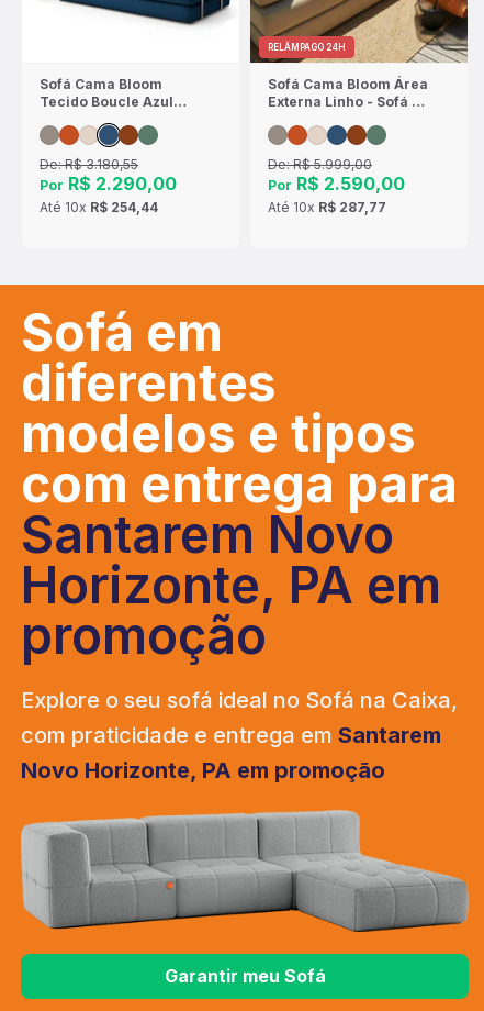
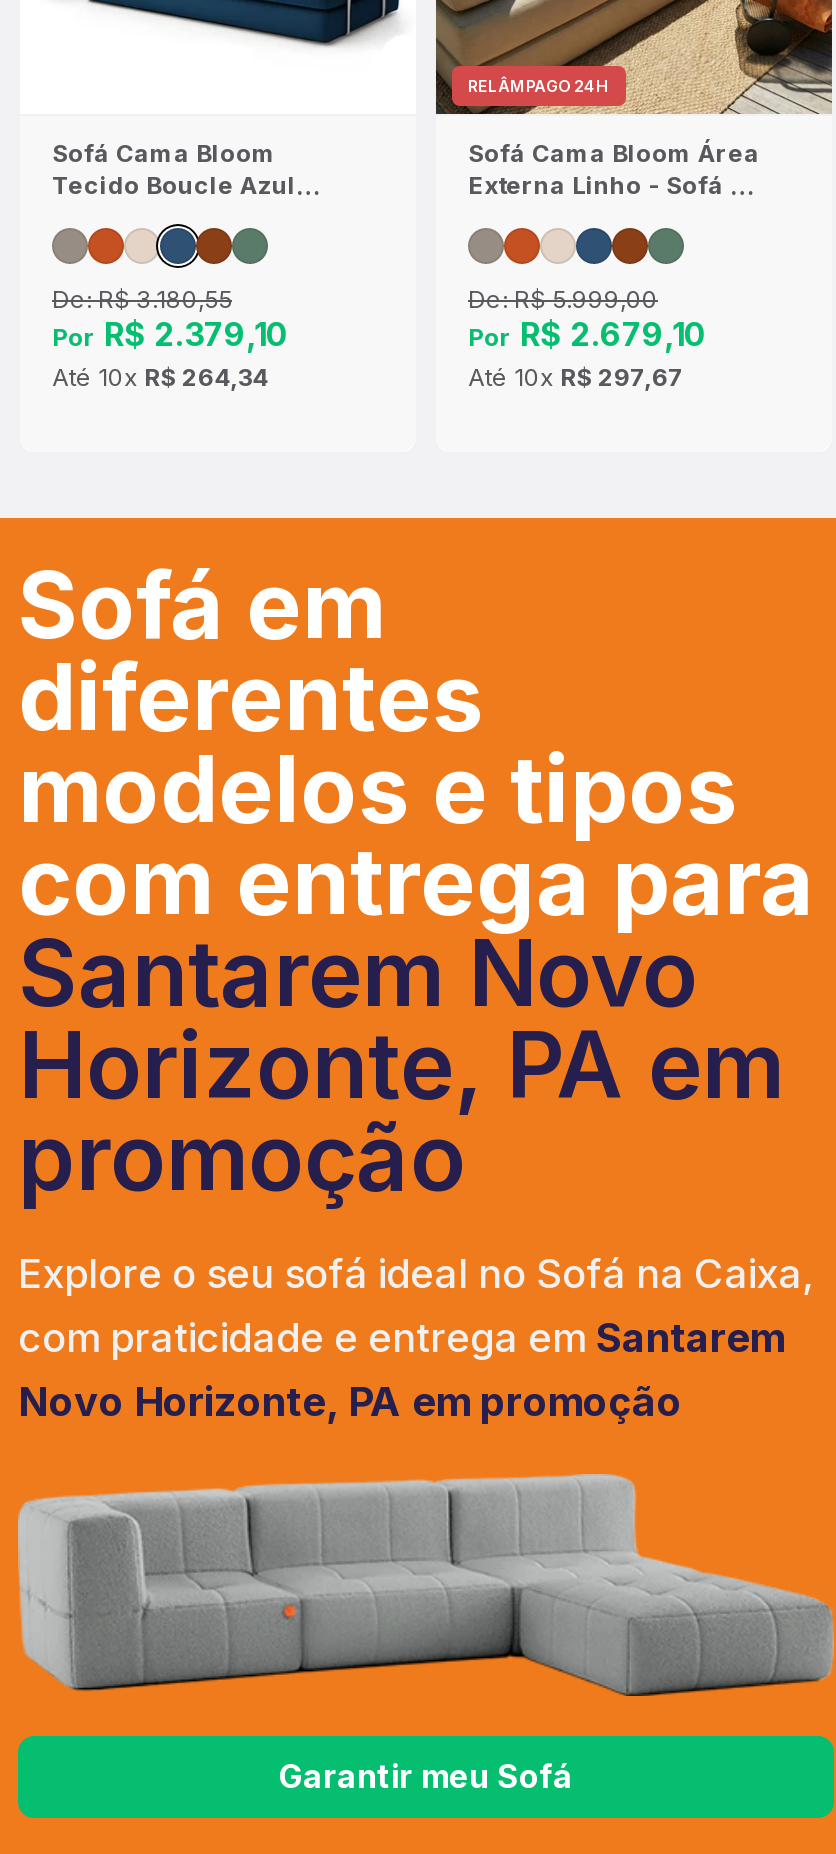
- Por R$ 2.290,00
+ Por R$ 2.379,10

- Por R$ 2.590,00
+ Por R$ 2.679,10

- Até 10x R$ 254,44
+ Até 10x R$ 264,34

- Até 10x R$ 287,77
+ Até 10x R$ 297,67
